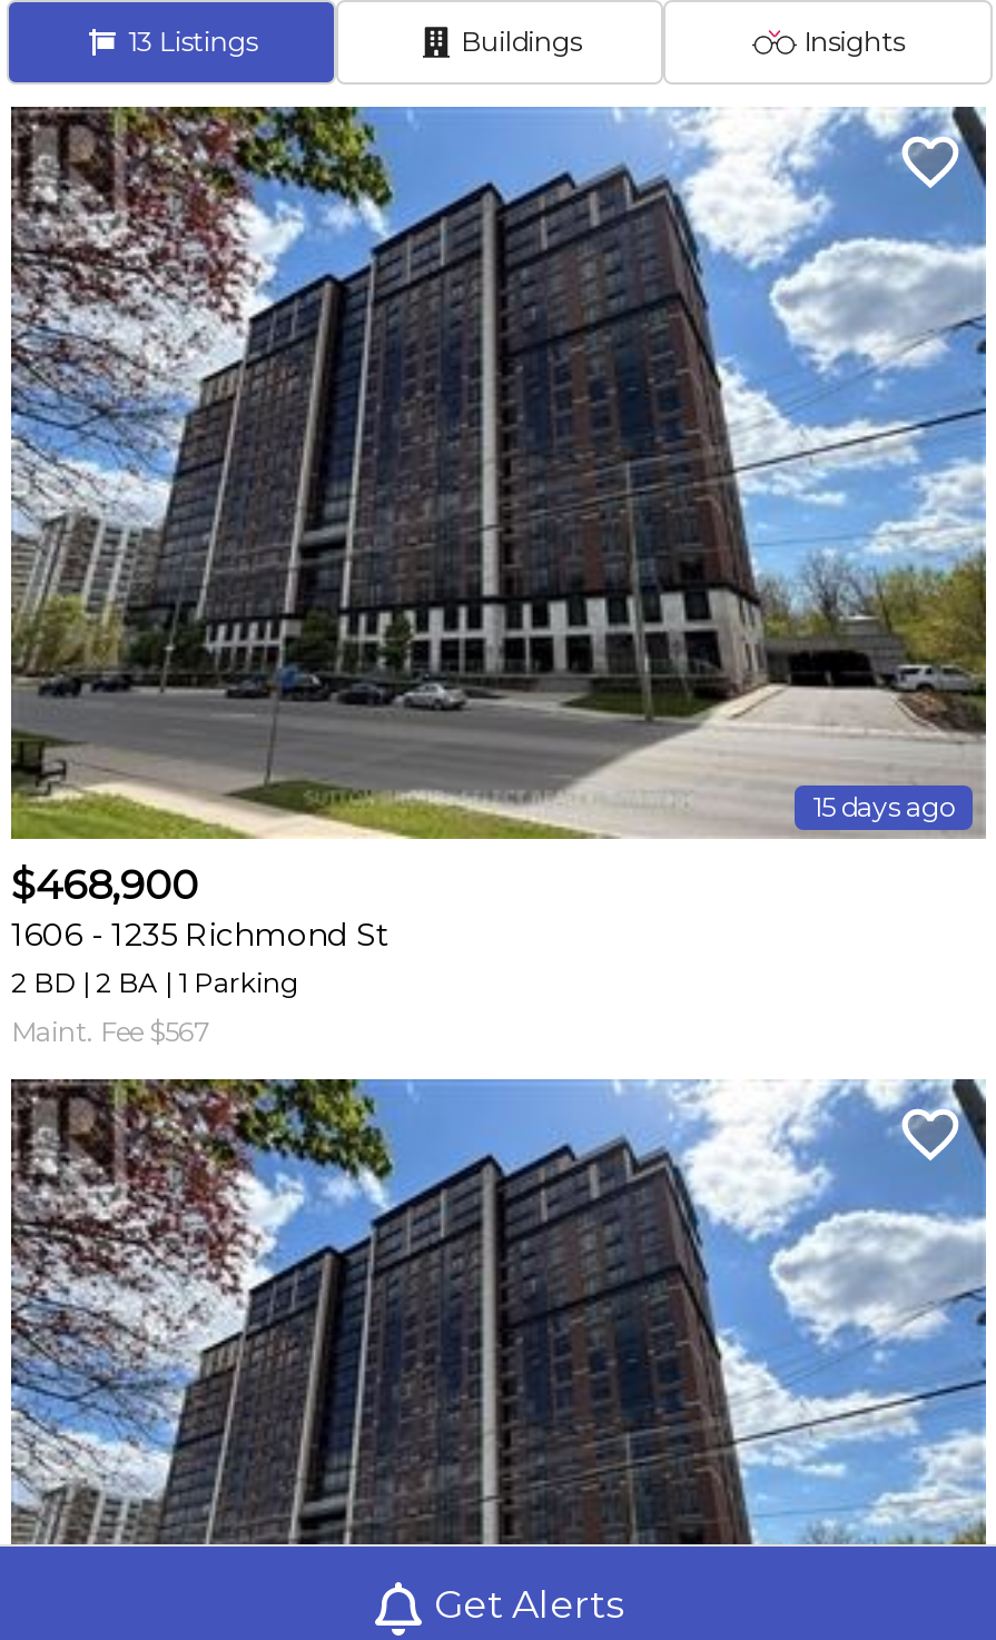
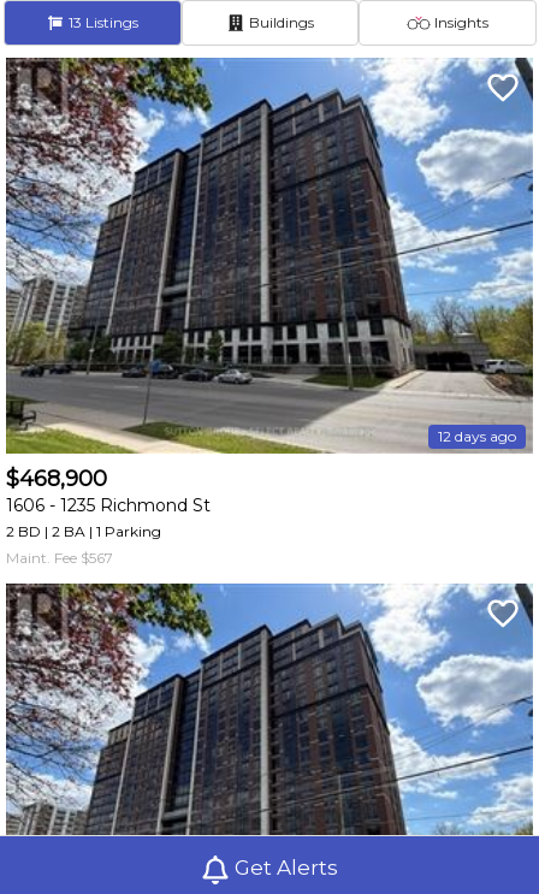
- 15 days ago
+ 12 days ago
